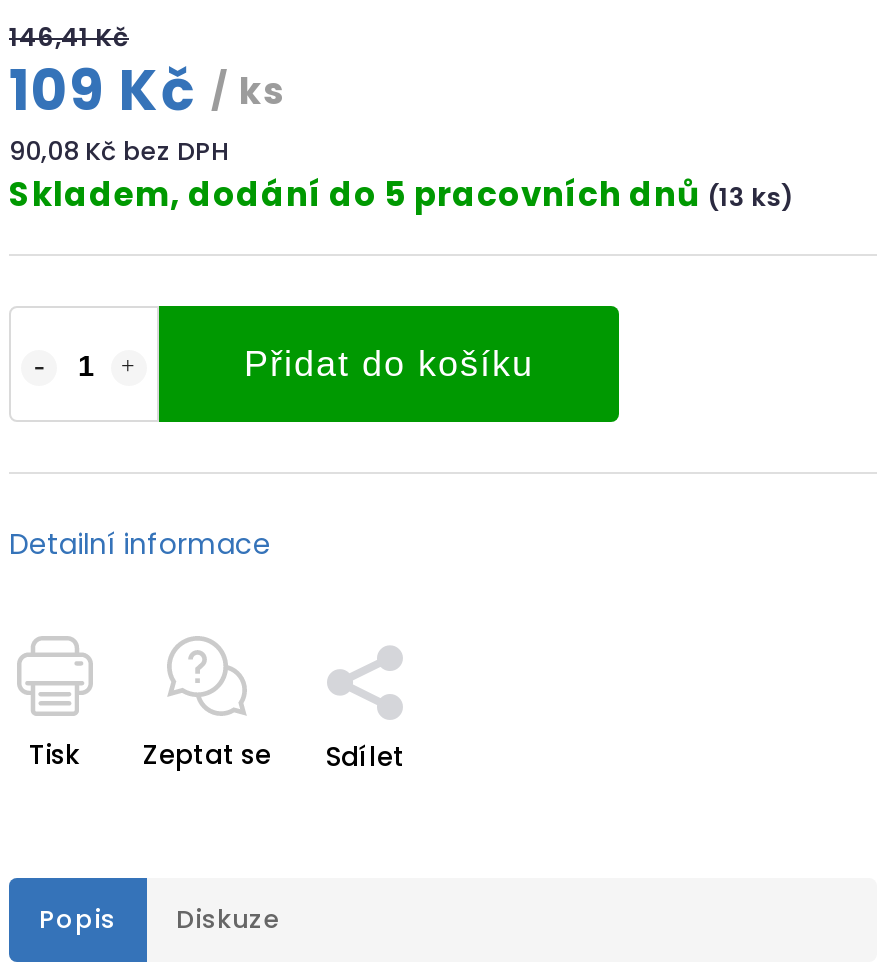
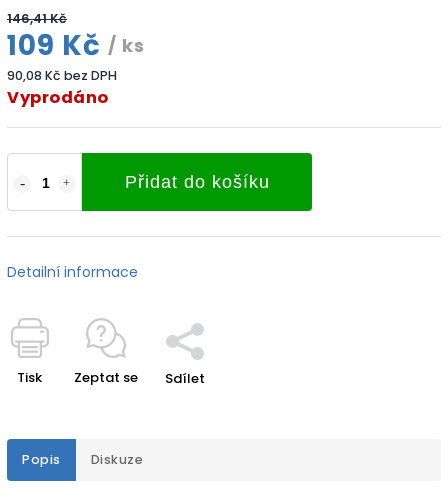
- Skladem, dodání do 5 pracovních dnů (13 ks)
+ Vyprodáno
